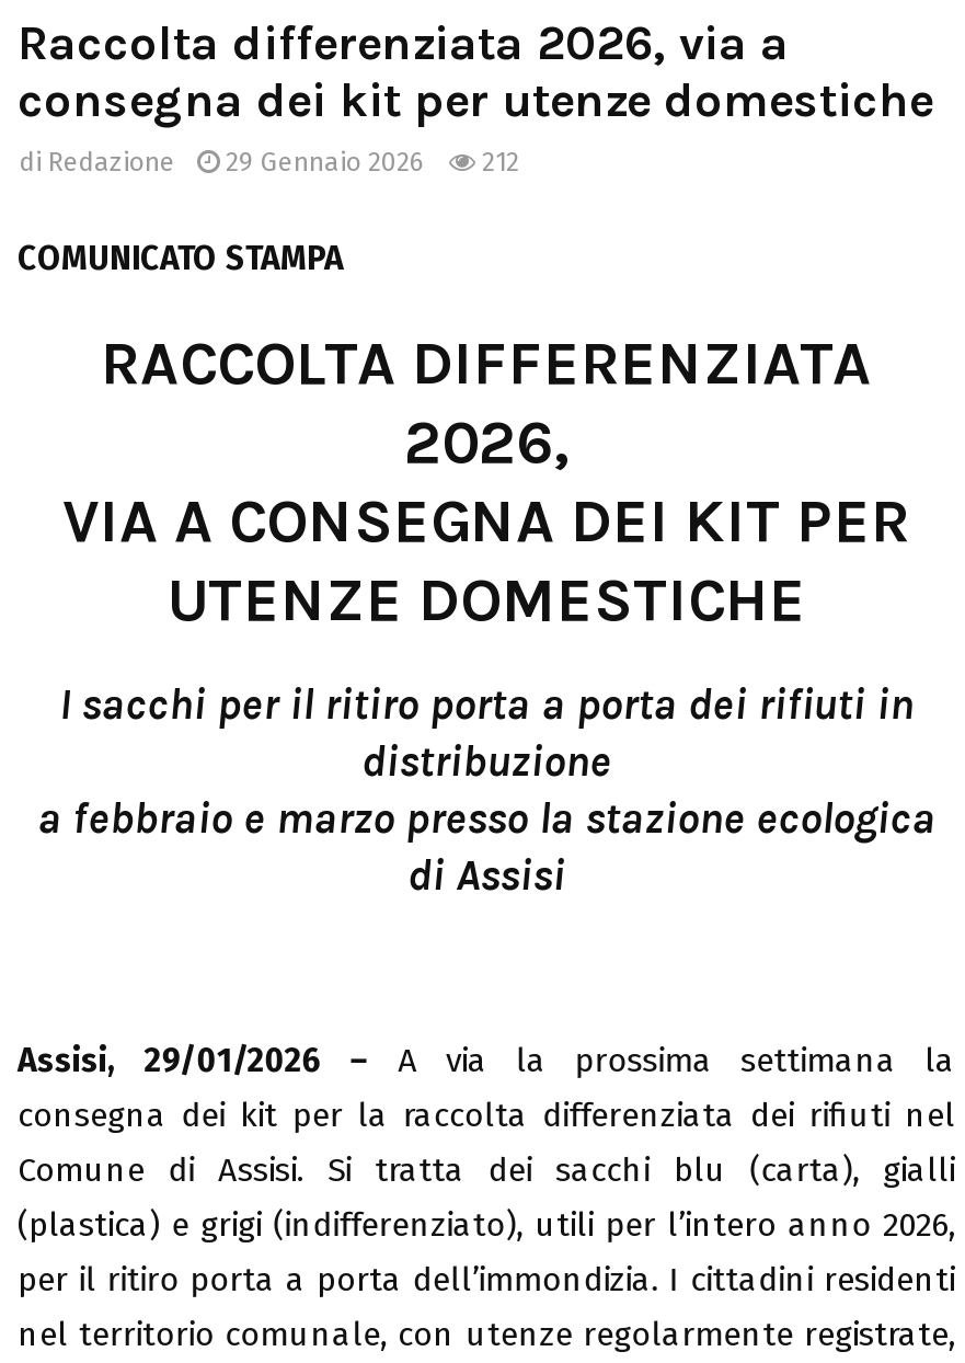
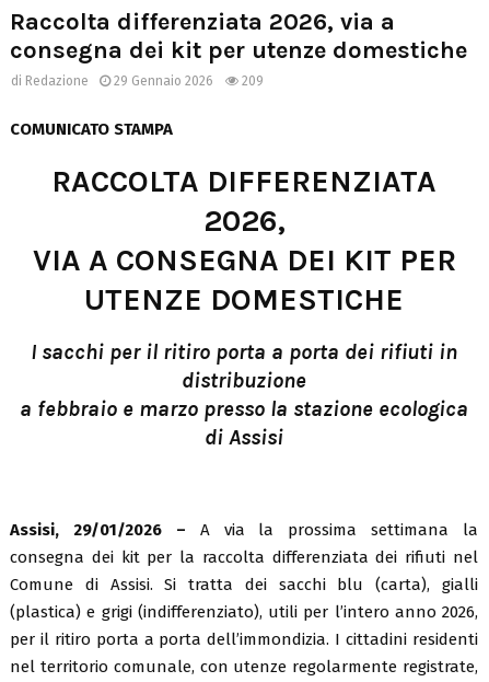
- di Redazione 29 Gennaio 2026 212
+ di Redazione 29 Gennaio 2026 209
